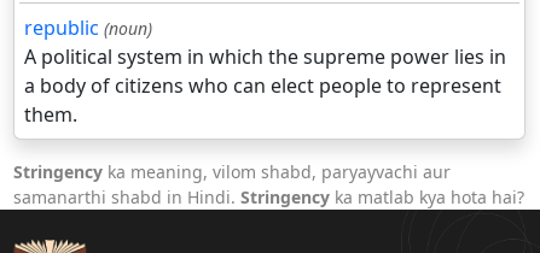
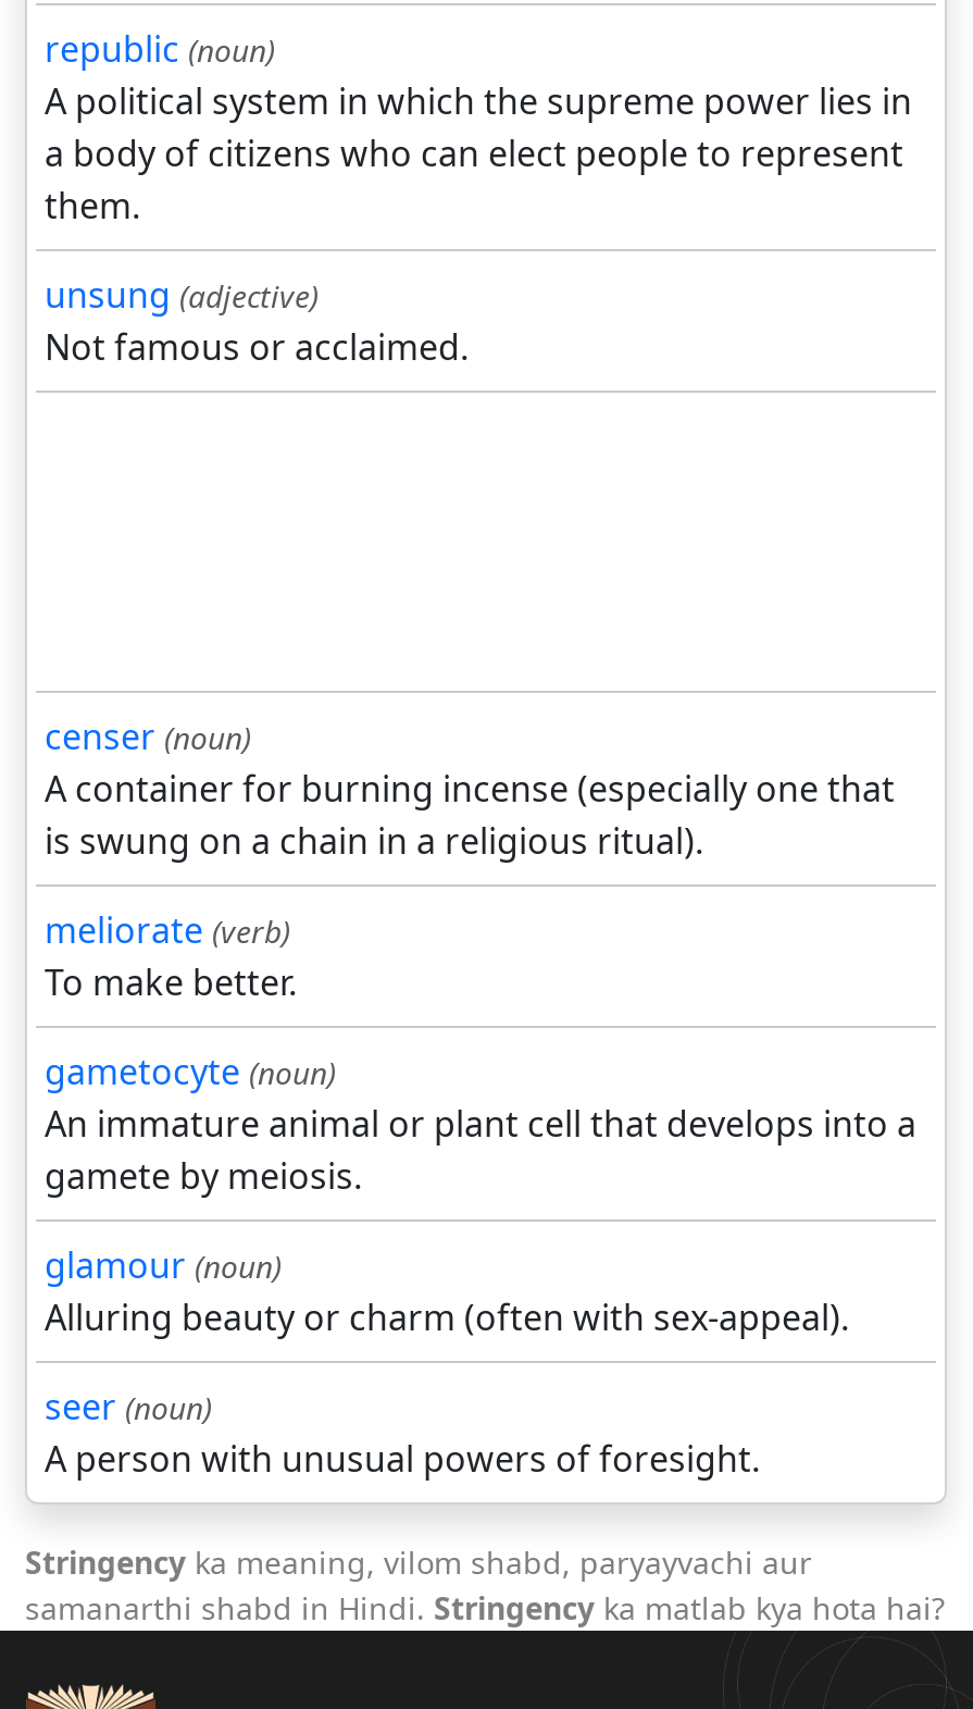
+ unsung (adjective)
+ Not famous or acclaimed.

+ censer (noun)
+ A container for burning incense (especially one that
+ is swung on a chain in a religious ritual).
+ meliorate (verb)
+ To make better.
+ gametocyte (noun)
+ An immature animal or plant cell that develops into a
+ gamete by meiosis.
+ glamour (noun)
+ Alluring beauty or charm (often with sex-appeal).
+ seer (noun)
+ A person with unusual powers of foresight.
